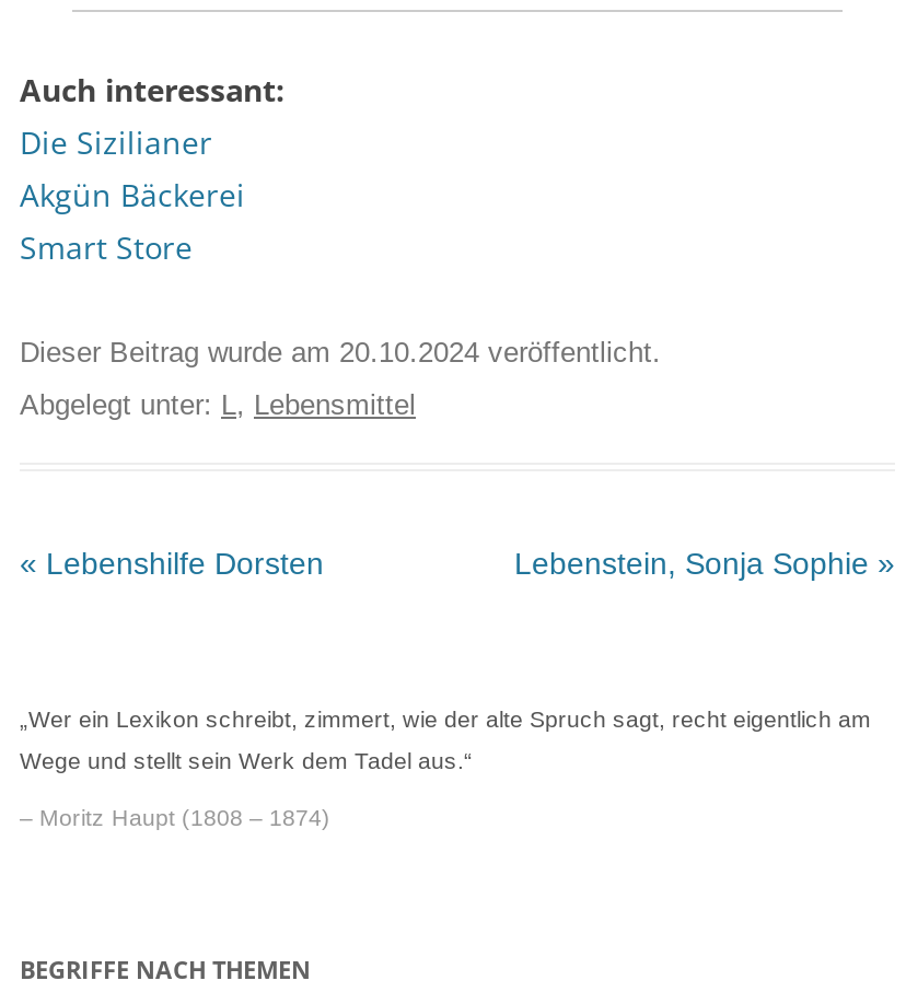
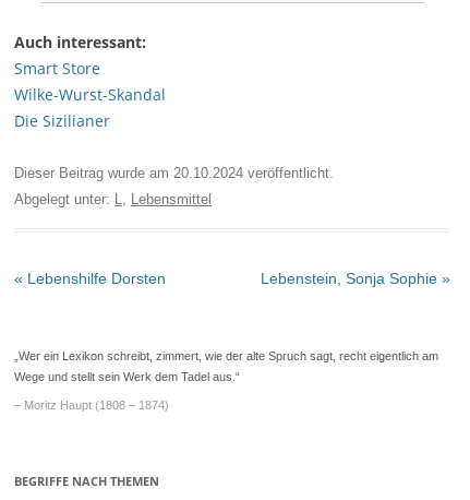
moved down: Die Sizilianer

- Akgün Bäckerei

moved up: Smart Store

+ Wilke-Wurst-Skandal
